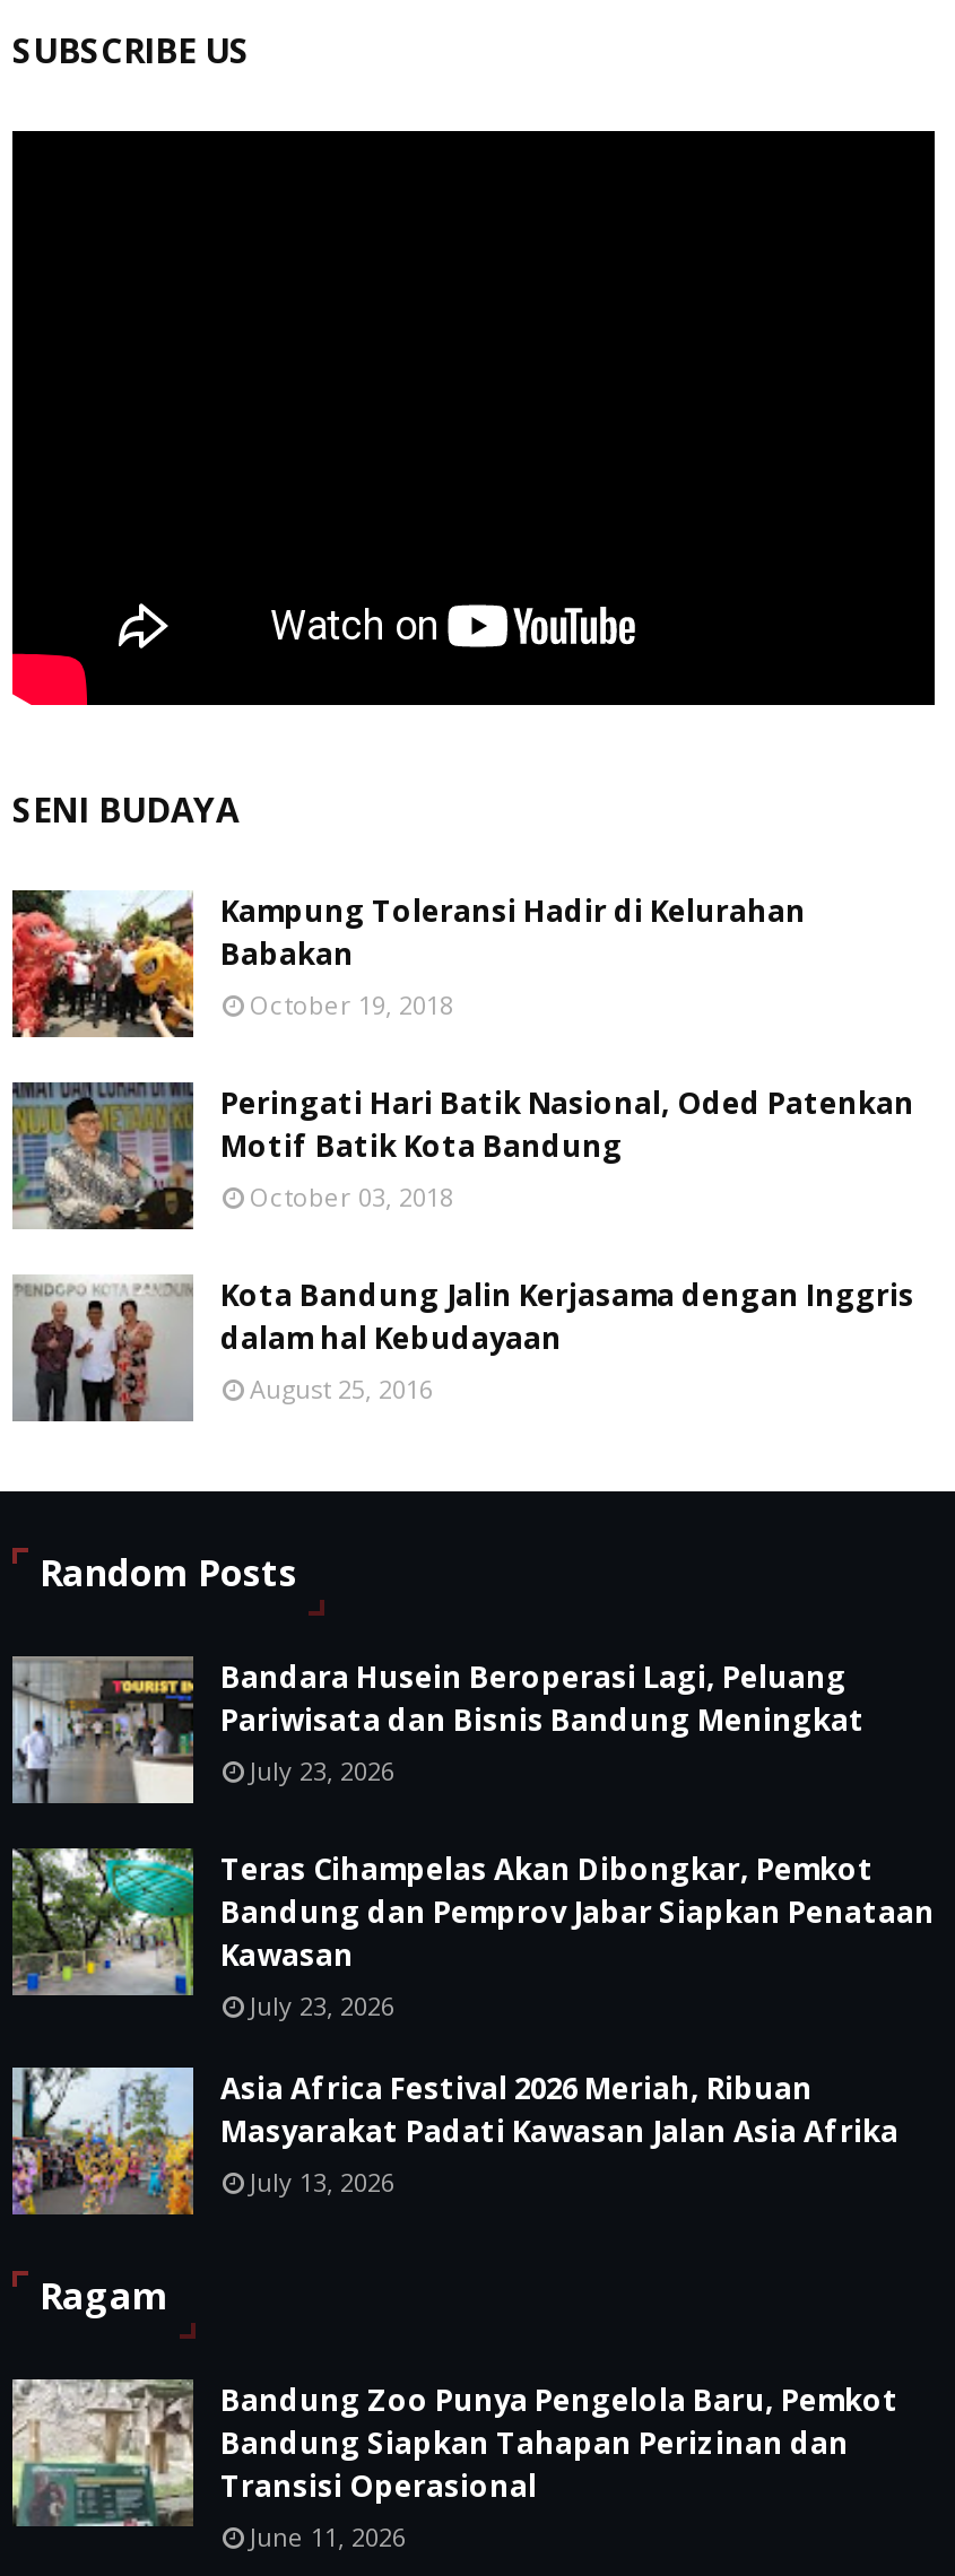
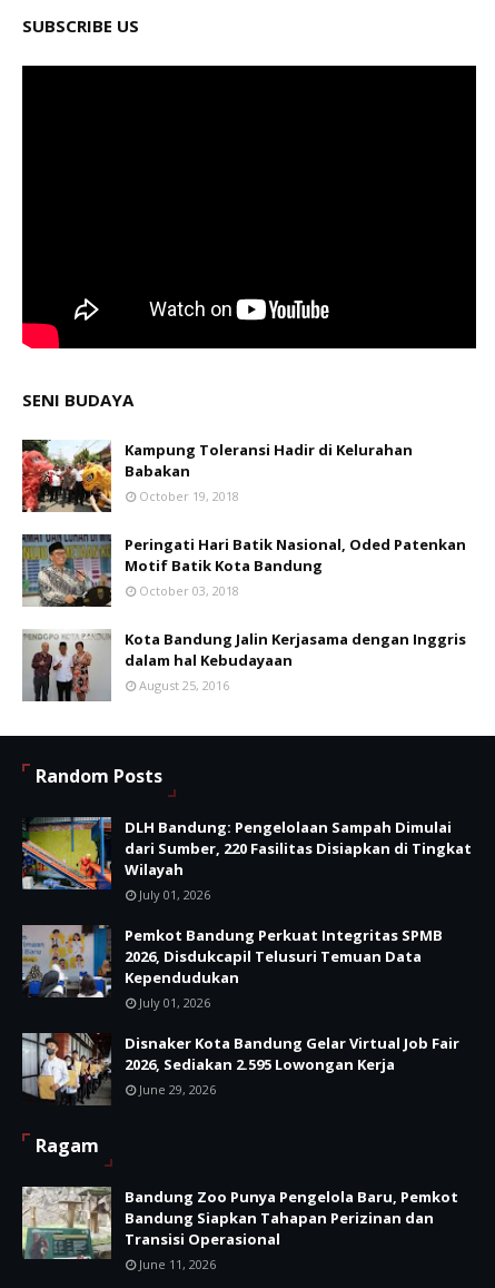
- [image]
- Bandara Husein Beroperasi Lagi, Peluang
- Pariwisata dan Bisnis Bandung Meningkat
- July 23, 2026
+ [image]
+ DLH Bandung: Pengelolaan Sampah Dimulai
+ dari Sumber, 220 Fasilitas Disiapkan di Tingkat
+ Wilayah
+ July 01, 2026

- [image]
- Teras Cihampelas Akan Dibongkar, Pemkot
- Bandung dan Pemprov Jabar Siapkan Penataan
- Kawasan
- July 23, 2026
+ [image]
+ Pemkot Bandung Perkuat Integritas SPMB
+ 2026, Disdukcapil Telusuri Temuan Data
+ Kependudukan
+ July 01, 2026

- [image]
- Asia Africa Festival 2026 Meriah, Ribuan
- Masyarakat Padati Kawasan Jalan Asia Afrika
- July 13, 2026
+ [image]
+ Disnaker Kota Bandung Gelar Virtual Job Fair
+ 2026, Sediakan 2.595 Lowongan Kerja
+ June 29, 2026
